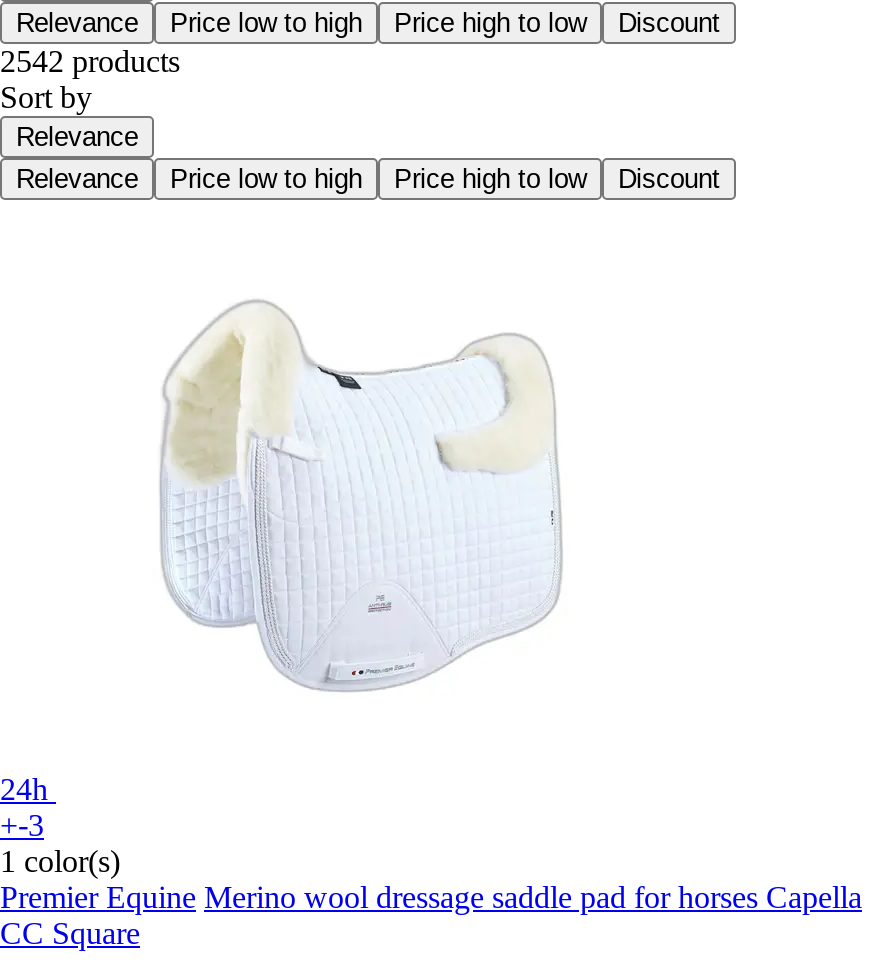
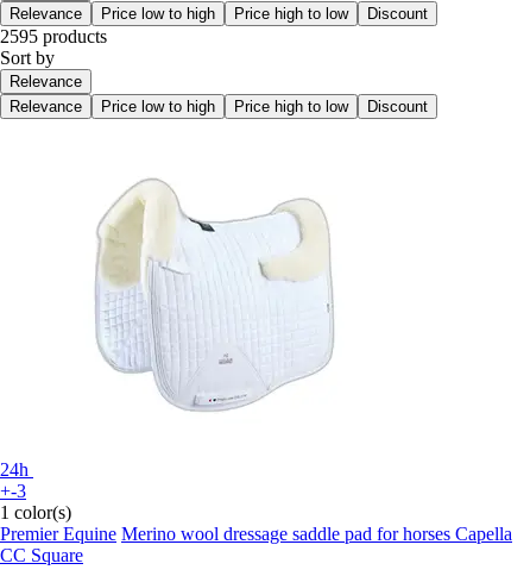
- 2542 products
+ 2595 products
